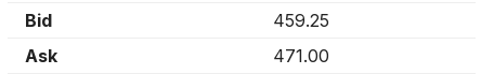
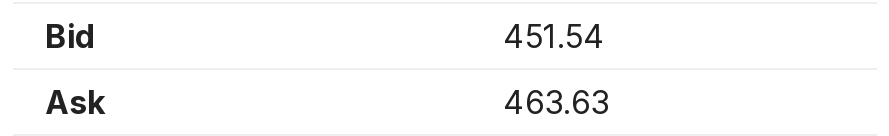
- 459.25
+ 451.54

- 471.00
+ 463.63
